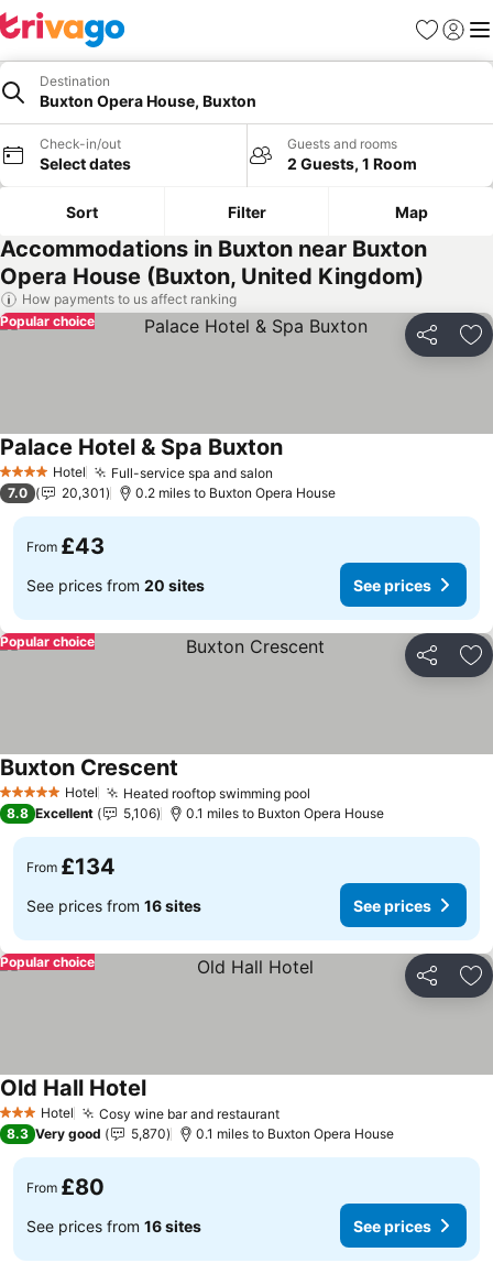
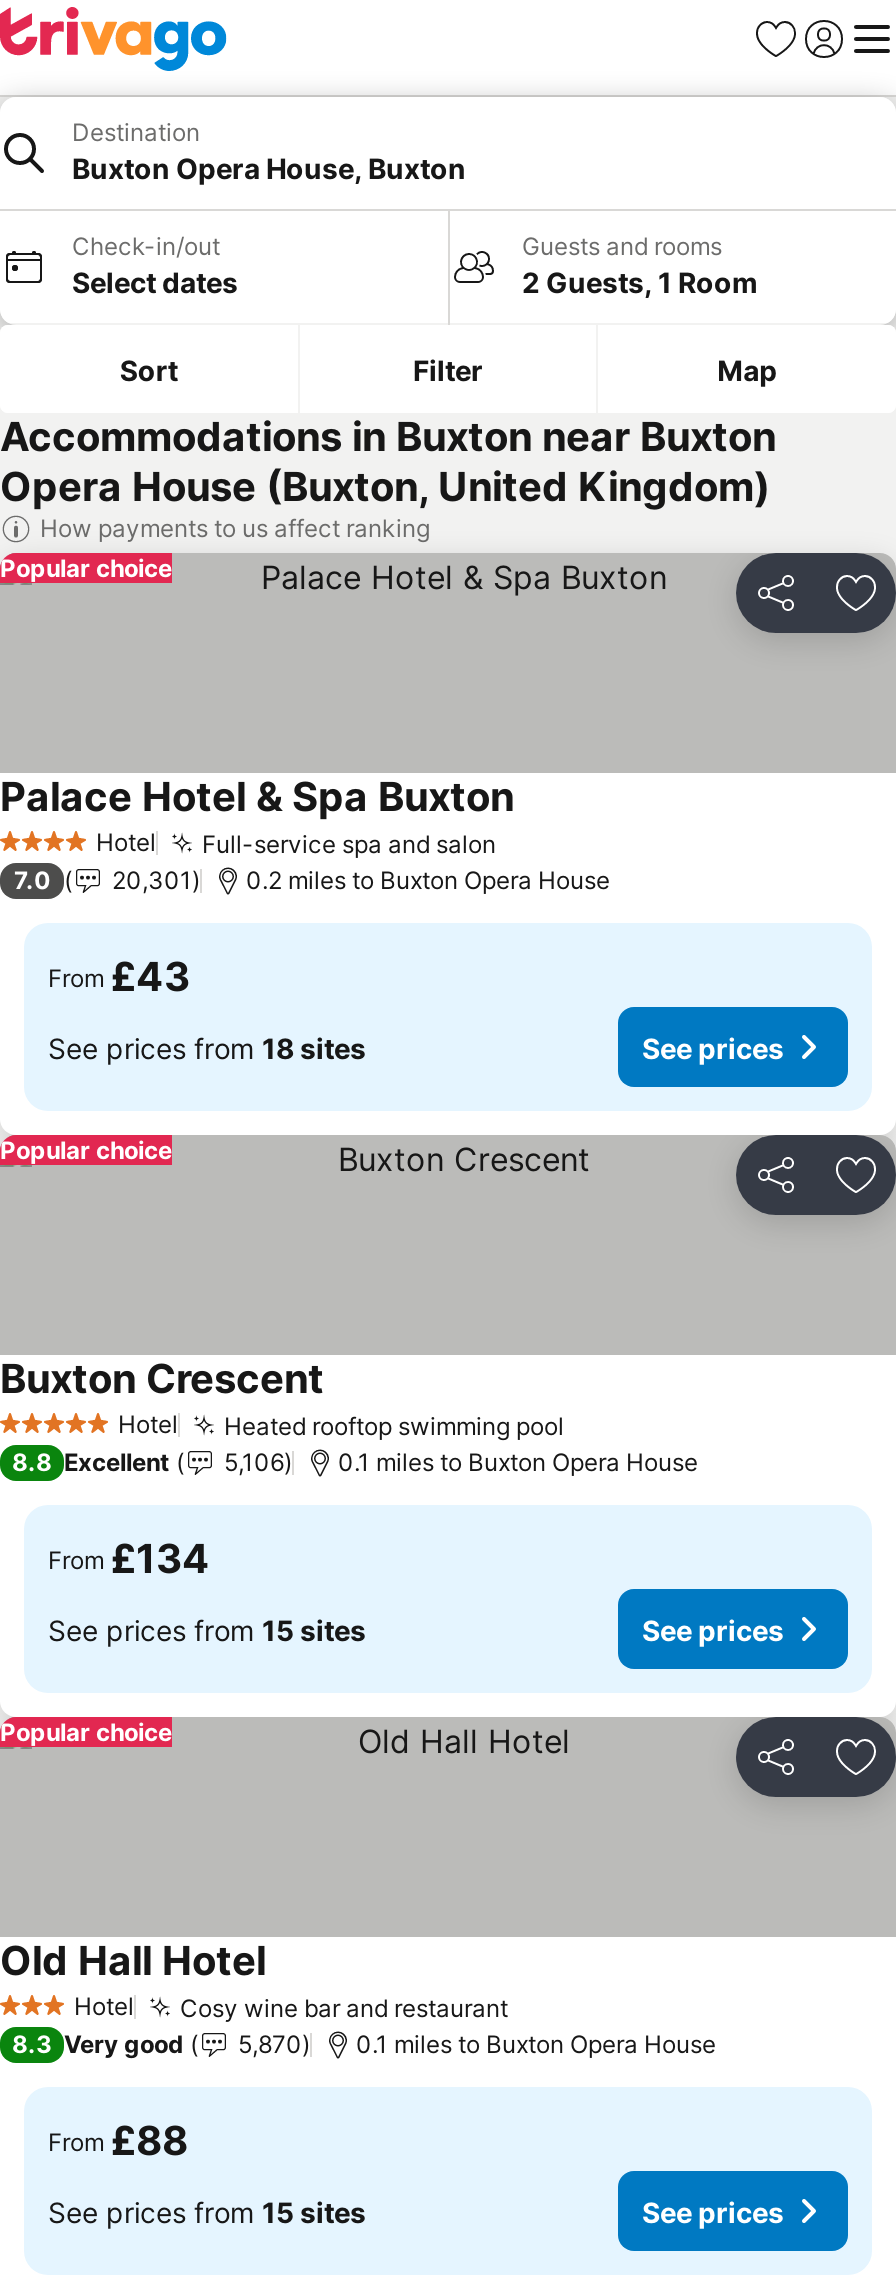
- See prices from 20 sites
+ See prices from 18 sites

- See prices from 16 sites
+ See prices from 15 sites

- From £80
+ From £88

- See prices from 16 sites
+ See prices from 15 sites
